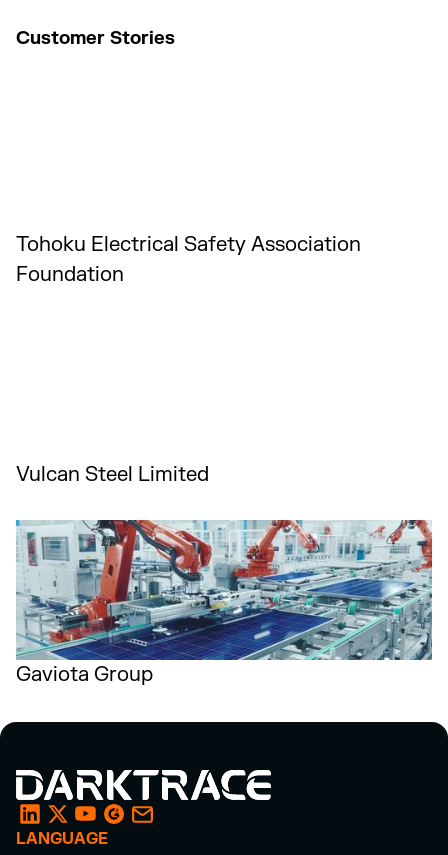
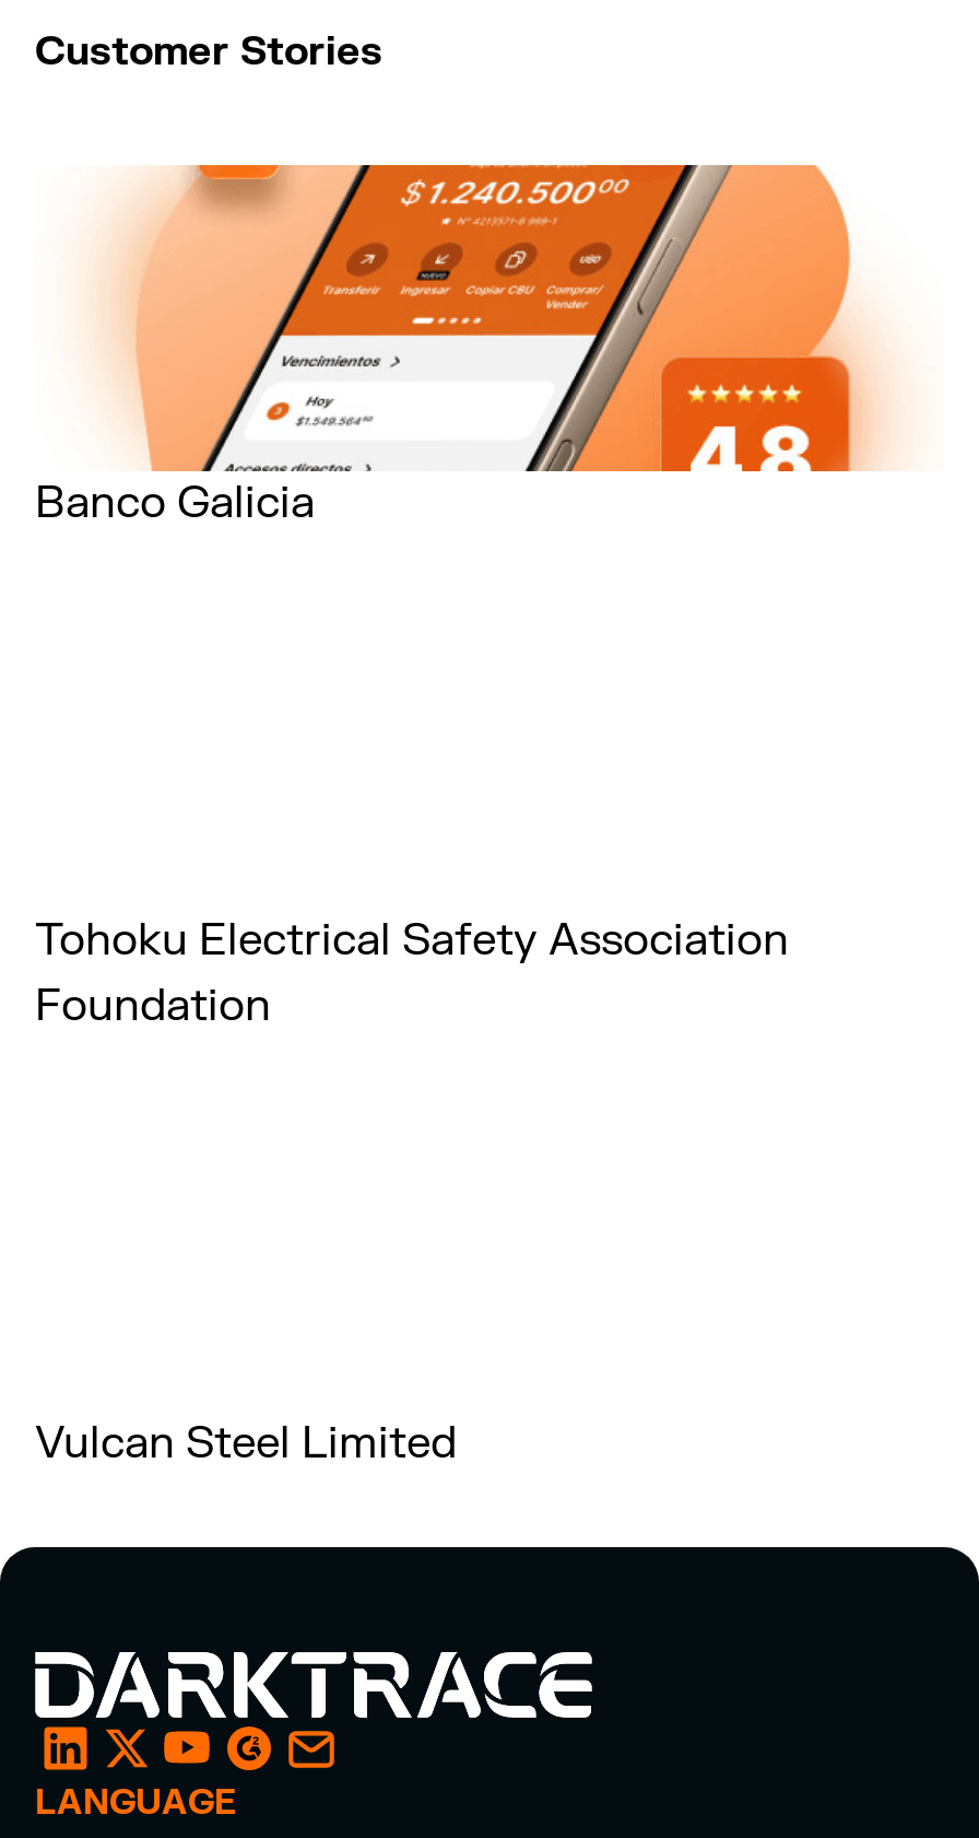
+ [image]
+ Banco Galicia

moved down: Tohoku Electrical Safety Association | Foundation | Vulcan Steel Limited

- [image]
- Gaviota Group
